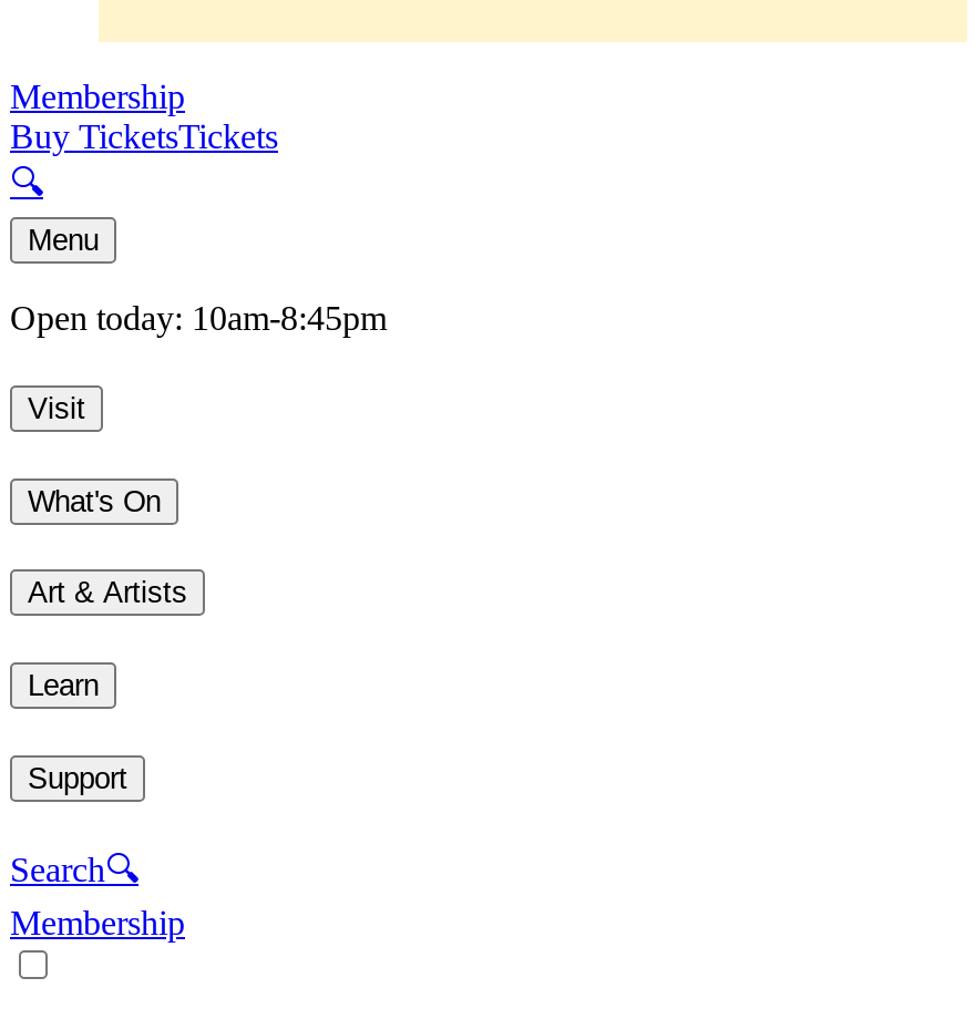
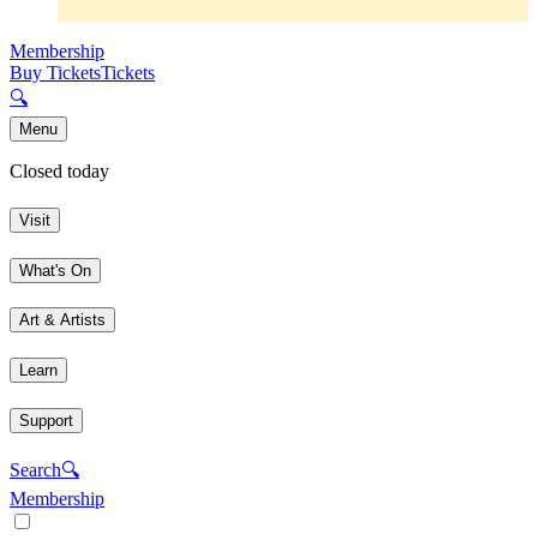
- Open today: 10am-8:45pm
+ Closed today
